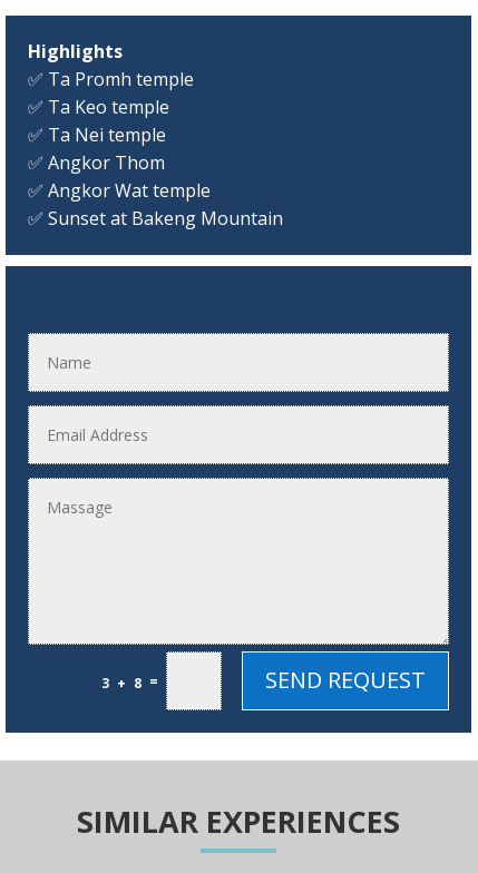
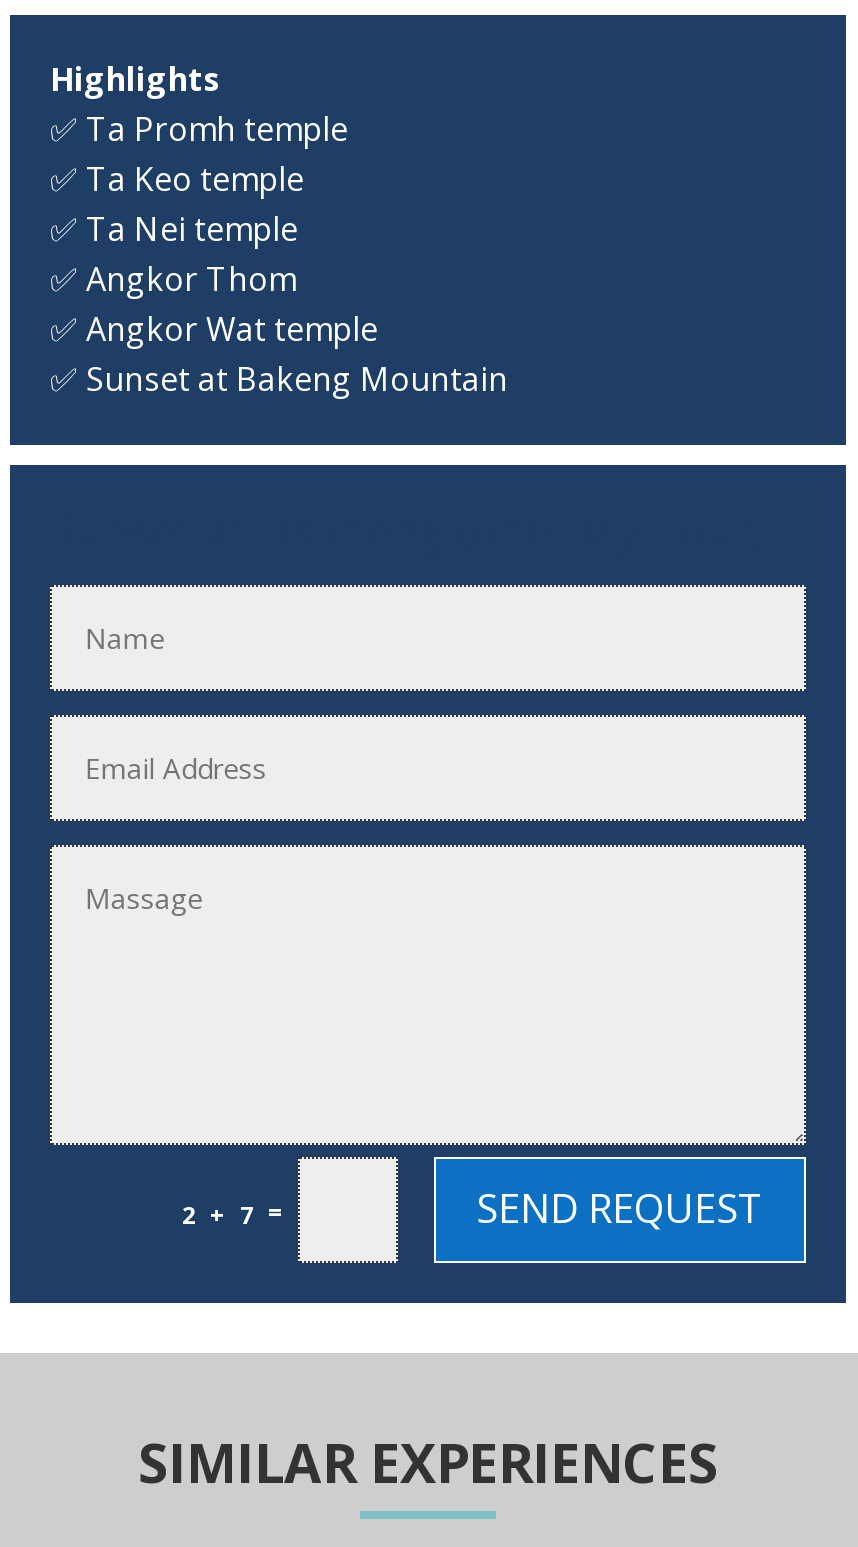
- 3 + 8 =
+ 2 + 7 =
